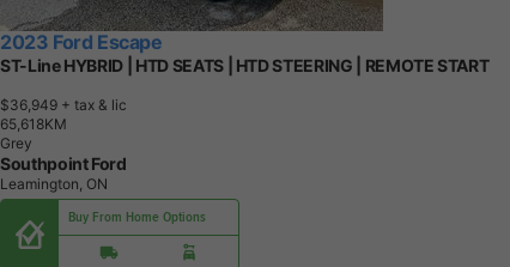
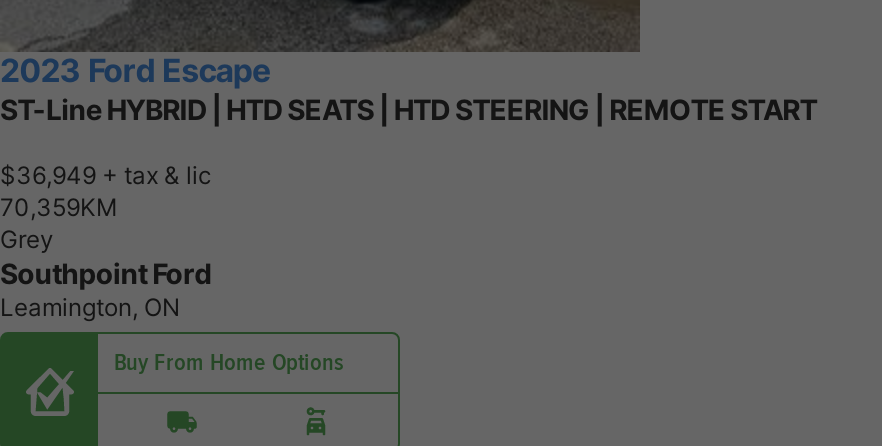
- 65,618KM
+ 70,359KM
